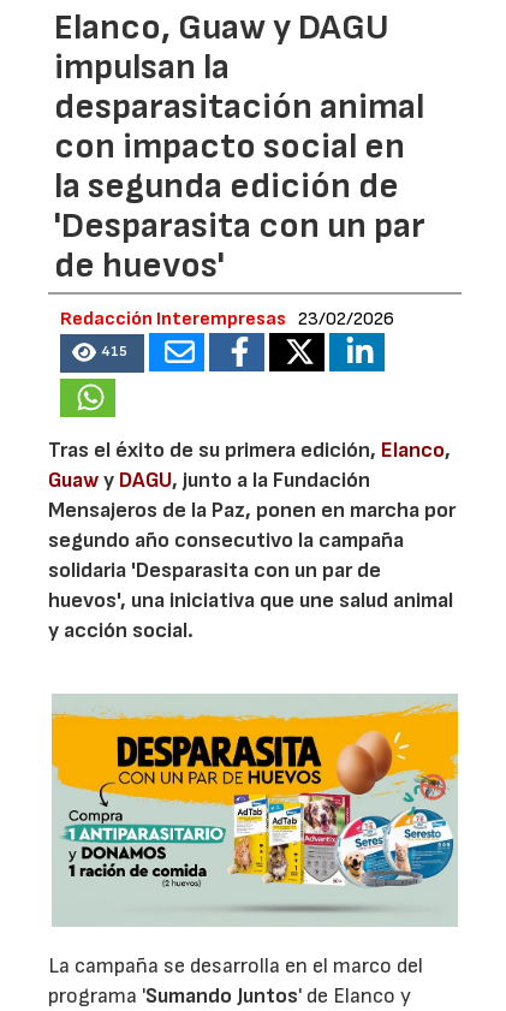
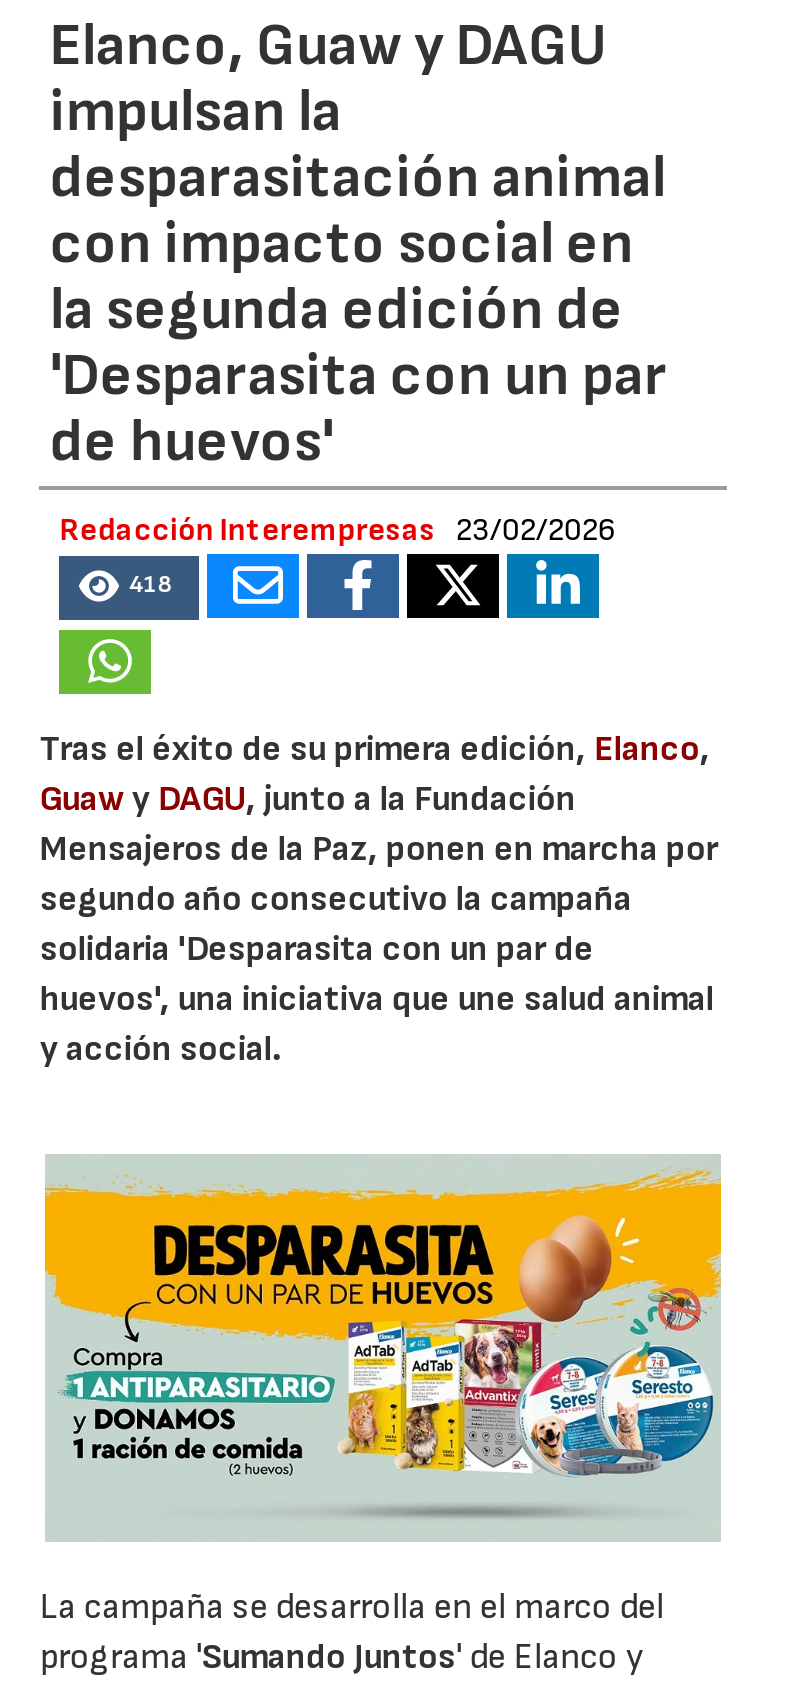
- 415
+ 418
